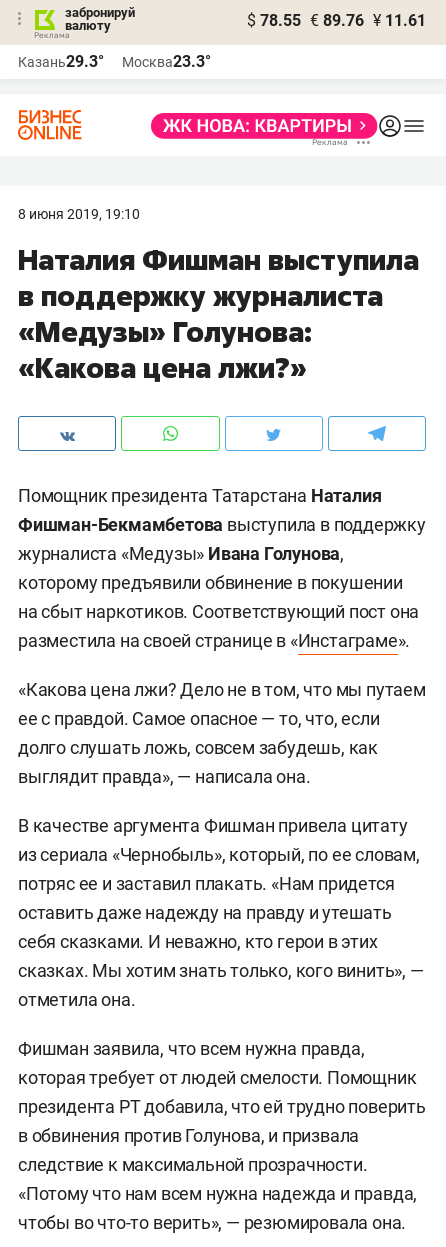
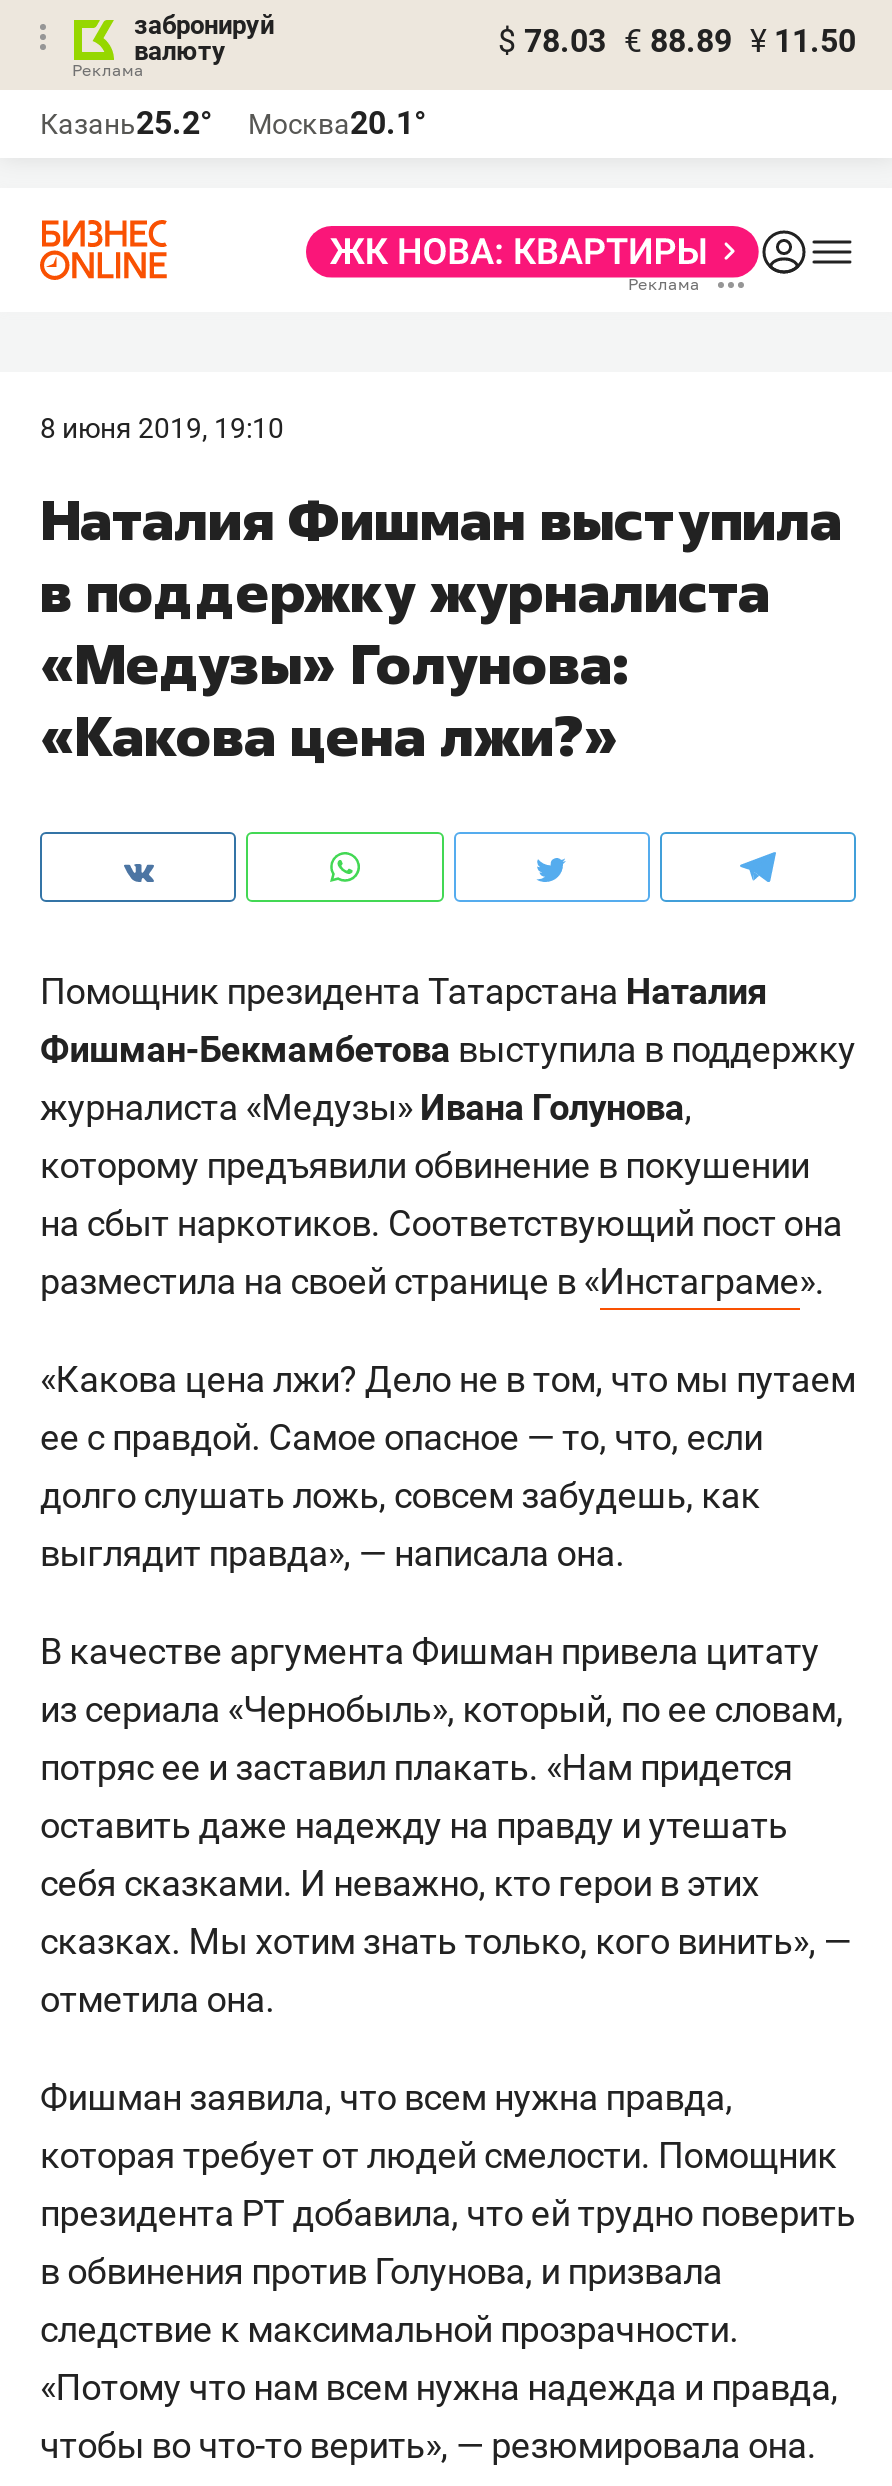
- $ 78.55 € 89.76 ¥ 11.61
+ $ 78.03 € 88.89 ¥ 11.50

- Казань29.3°
+ Казань25.2°

- Москва23.3°
+ Москва20.1°
